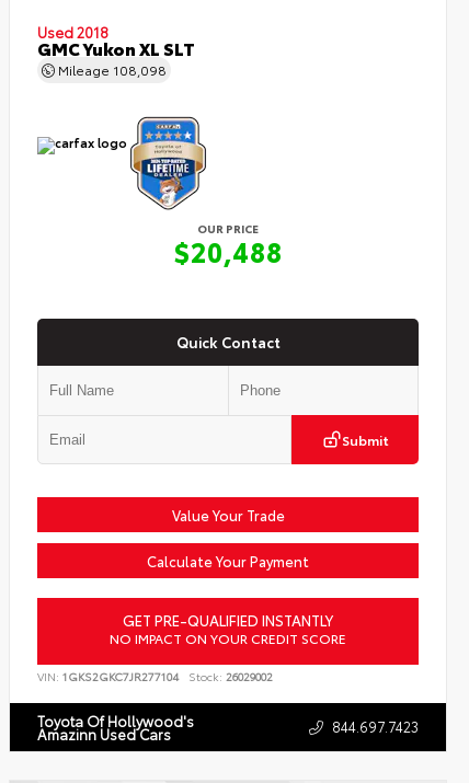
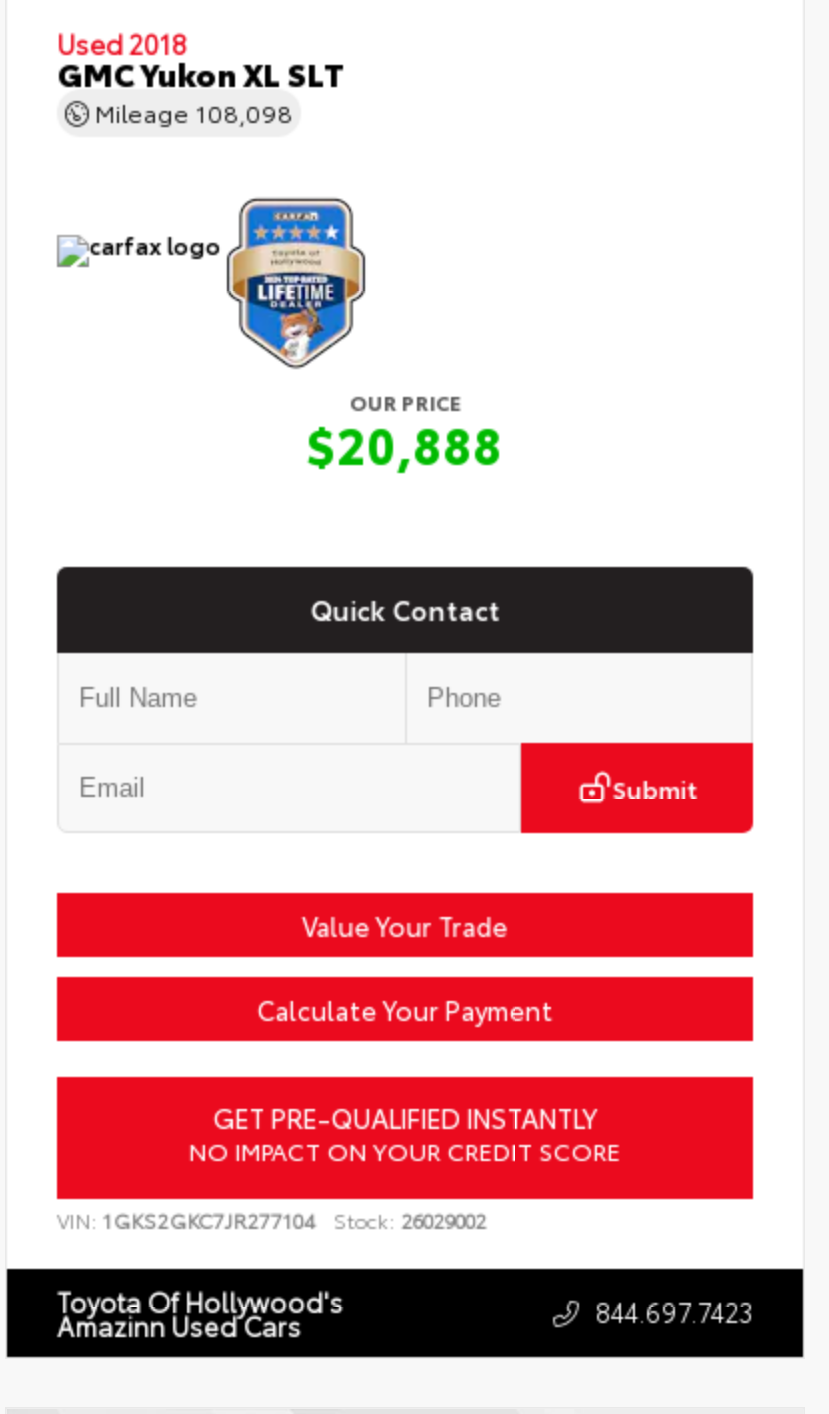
- $20,488
+ $20,888
